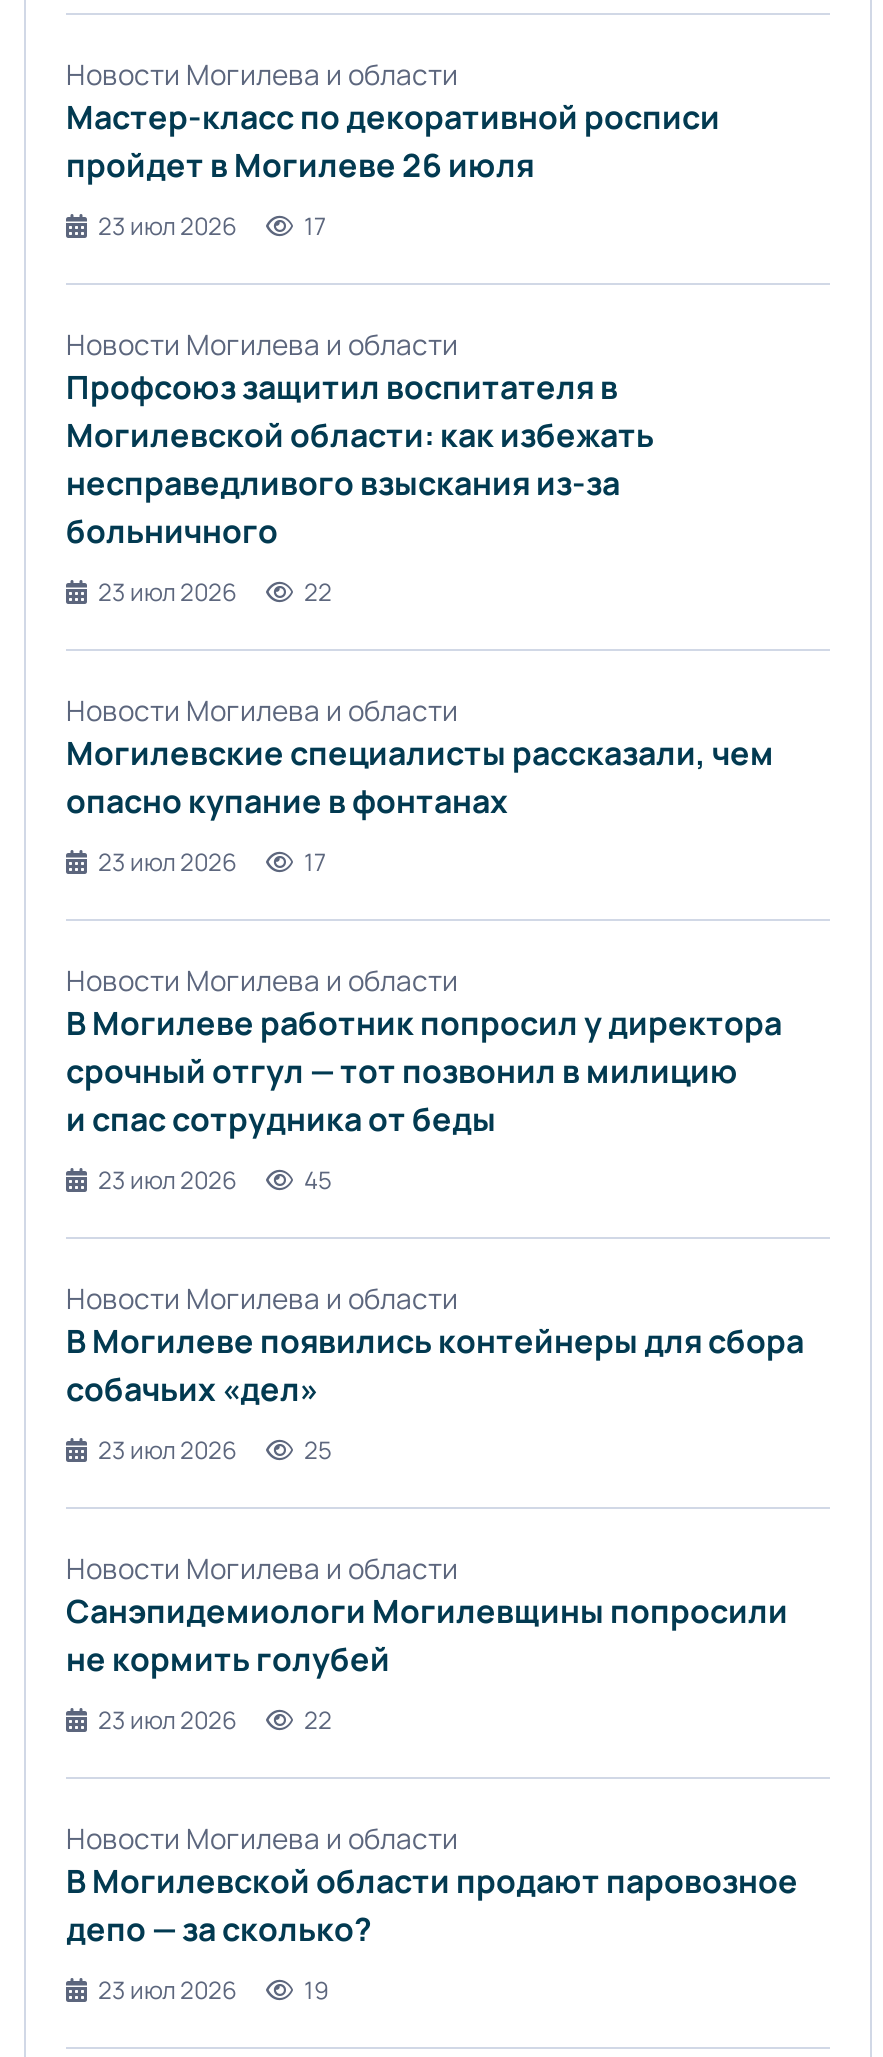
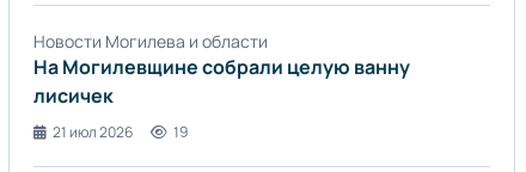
- Мастер-класс по декоративной росписи
- пройдет в Могилеве 26 июля
- 23 июл 2026
- 17
- Новости Могилева и области
- Профсоюз защитил воспитателя в
- Могилевской области: как избежать
- несправедливого взыскания из-за
- больничного
- 23 июл 2026
- 22
- Новости Могилева и области
- Могилевские специалисты рассказали, чем
- опасно купание в фонтанах
- 23 июл 2026
- 17
- Новости Могилева и области
- В Могилеве работник попросил у директора
- срочный отгул — тот позвонил в милицию
- и спас сотрудника от беды
- 23 июл 2026
- 45
- Новости Могилева и области
- В Могилеве появились контейнеры для сбора
- собачьих «дел»
- 23 июл 2026
- 25
- Новости Могилева и области
- Санэпидемиологи Могилевщины попросили
- не кормить голубей
- 23 июл 2026
- 22
- Новости Могилева и области
- В Могилевской области продают паровозное
- депо — за сколько?
- 23 июл 2026
+ На Могилевщине собрали целую ванну
+ лисичек
+ 21 июл 2026
